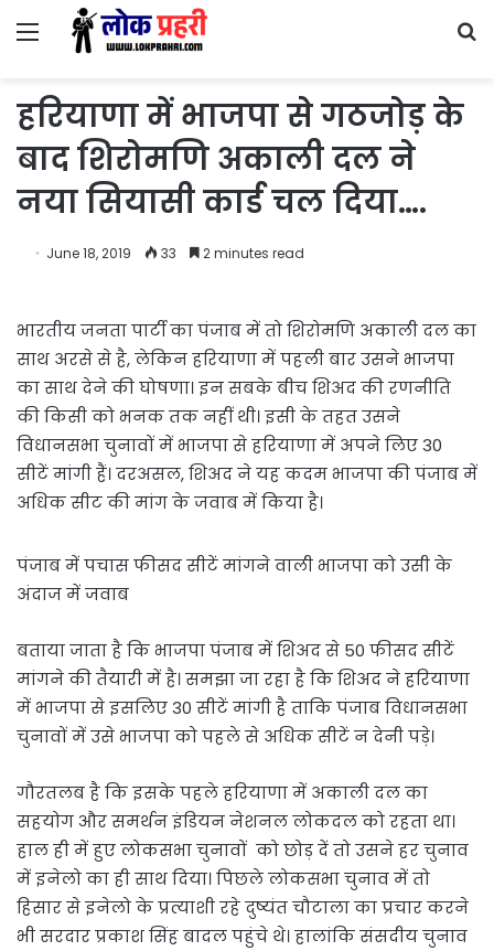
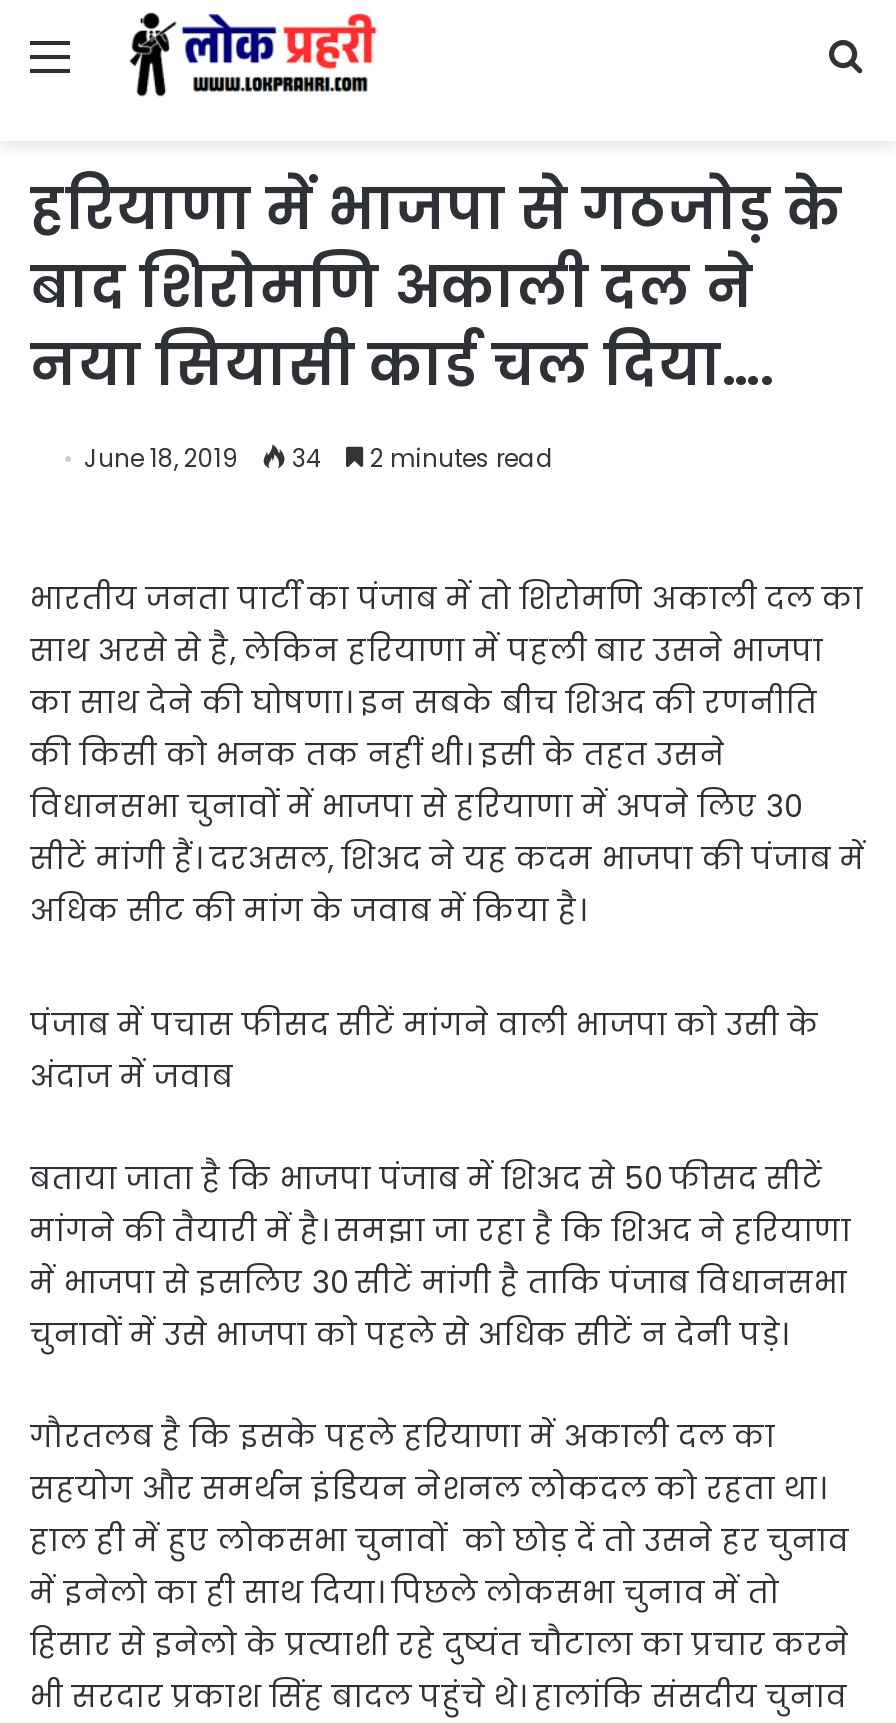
- June 18, 2019 33 2 minutes read
+ June 18, 2019 34 2 minutes read
